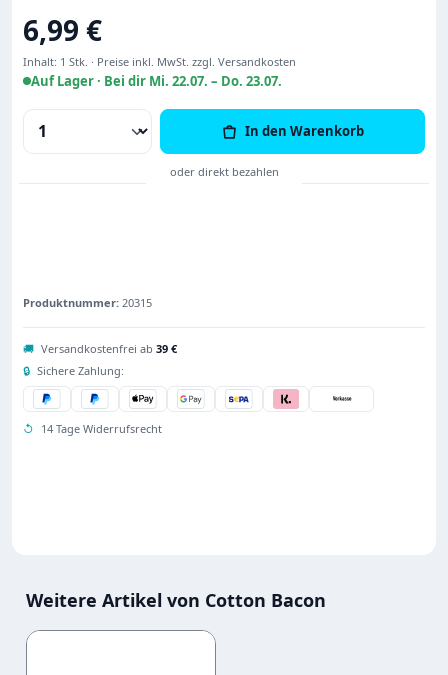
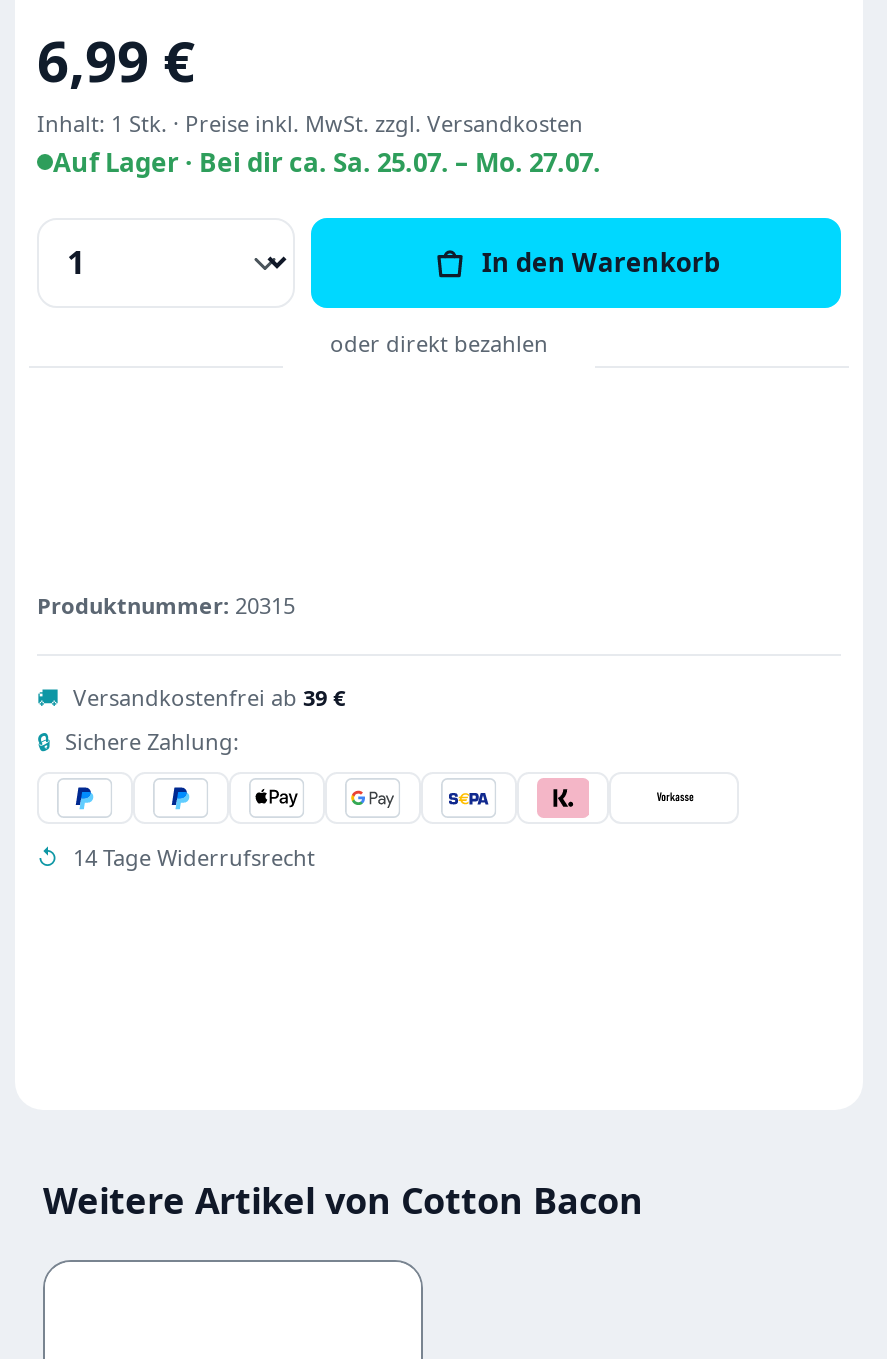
- Auf Lager · Bei dir Mi. 22.07. – Do. 23.07.
+ Auf Lager · Bei dir ca. Sa. 25.07. – Mo. 27.07.
